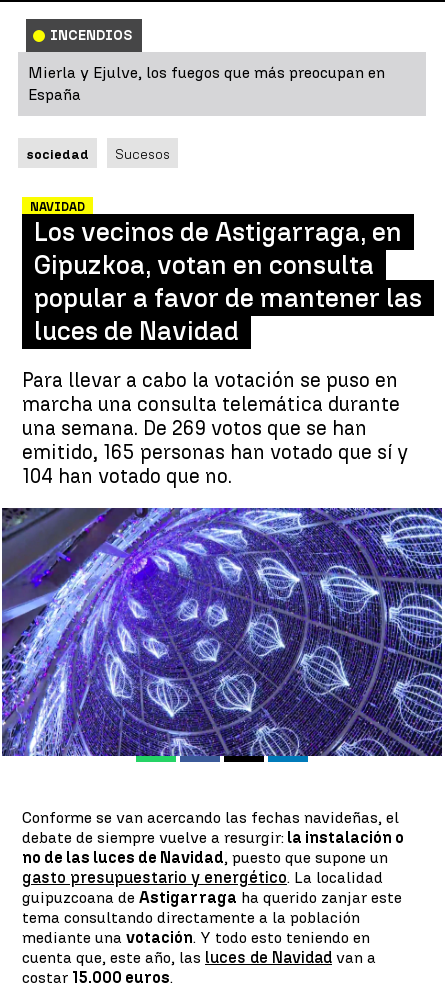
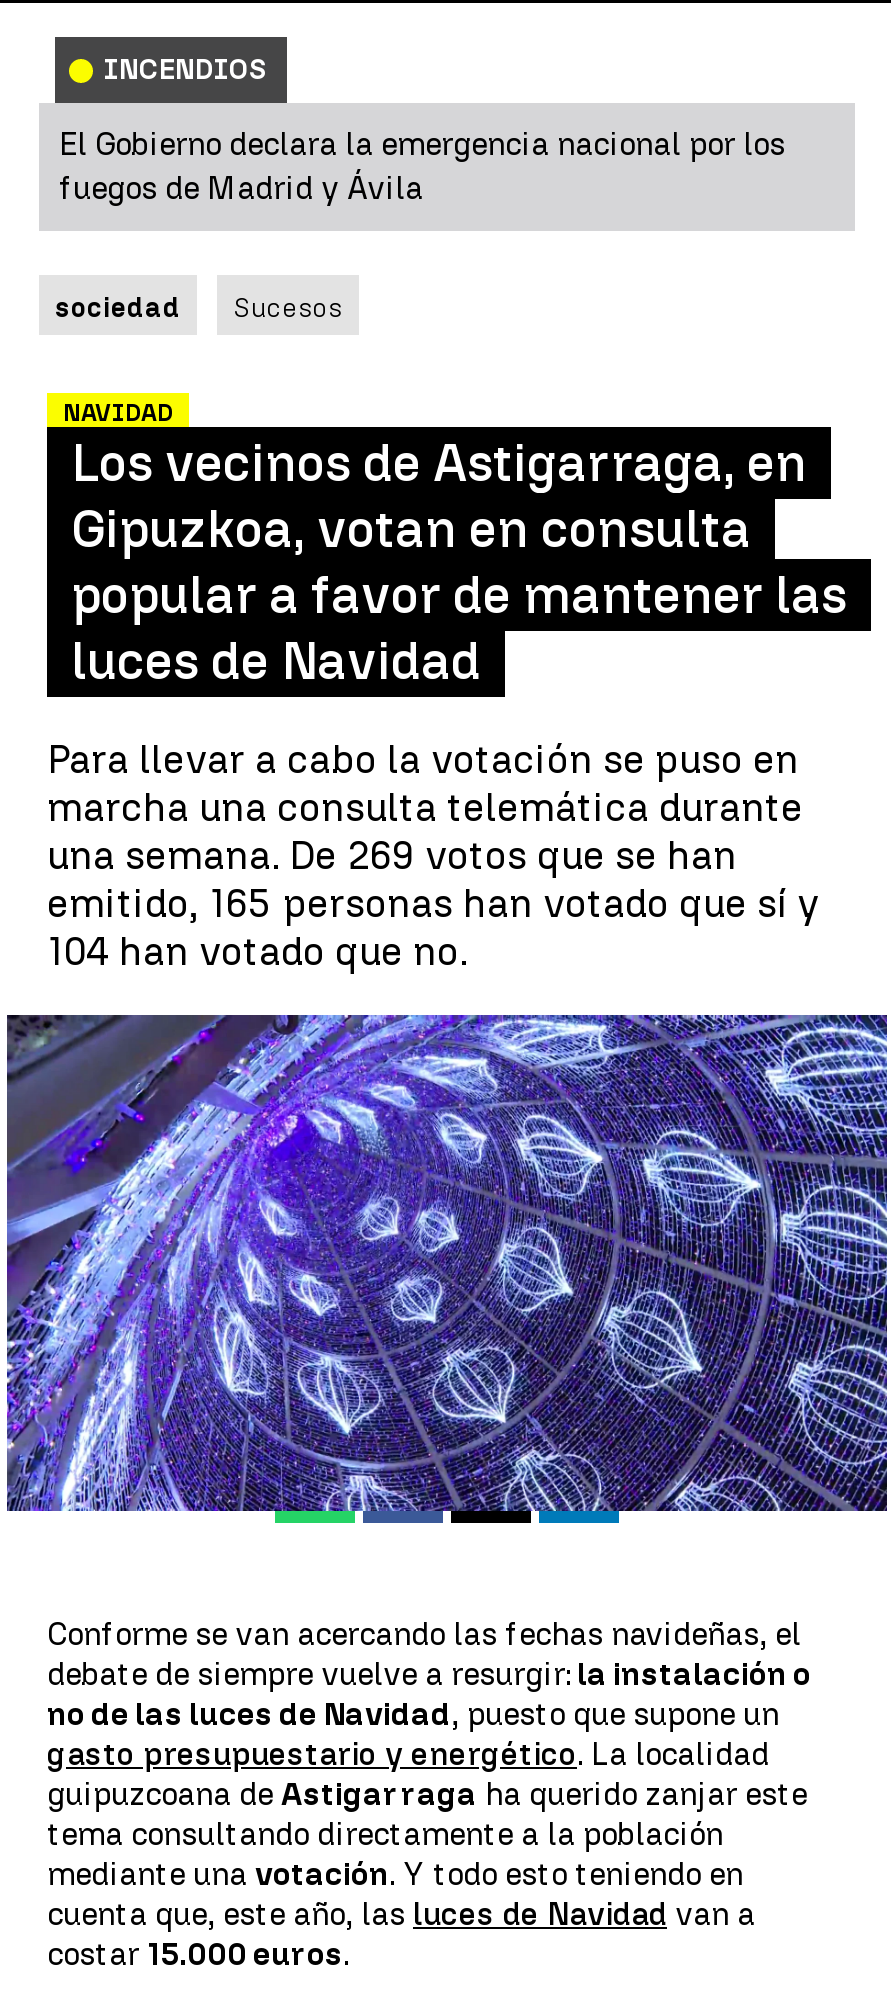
- Mierla y Ejulve, los fuegos que más preocupan en
- España
+ El Gobierno declara la emergencia nacional por los
+ fuegos de Madrid y Ávila
